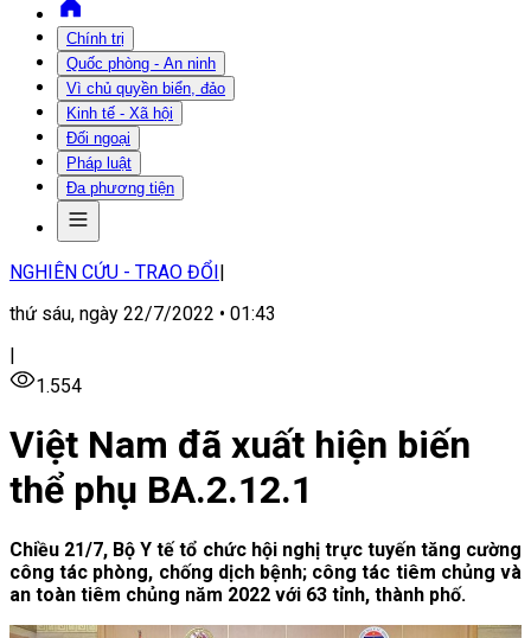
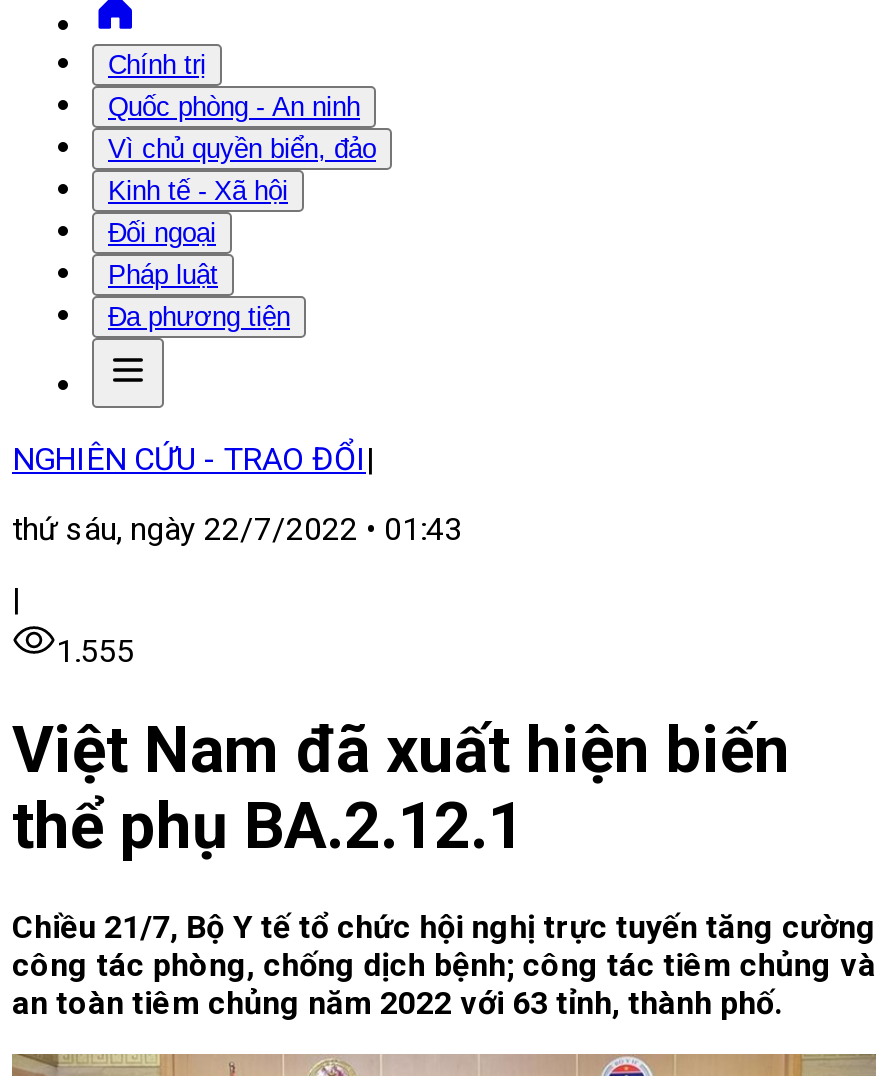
- 1.554
+ 1.555
